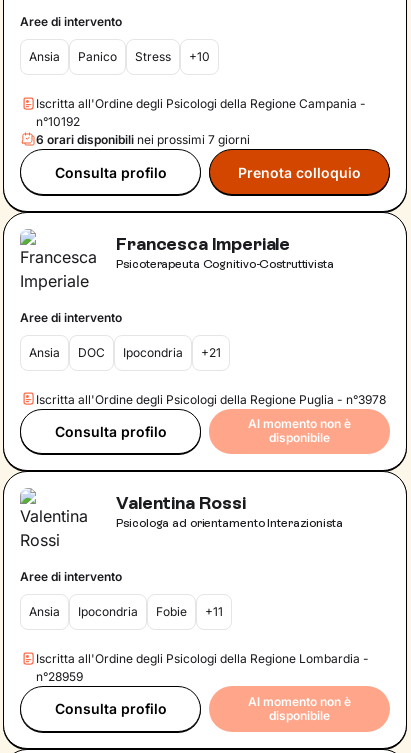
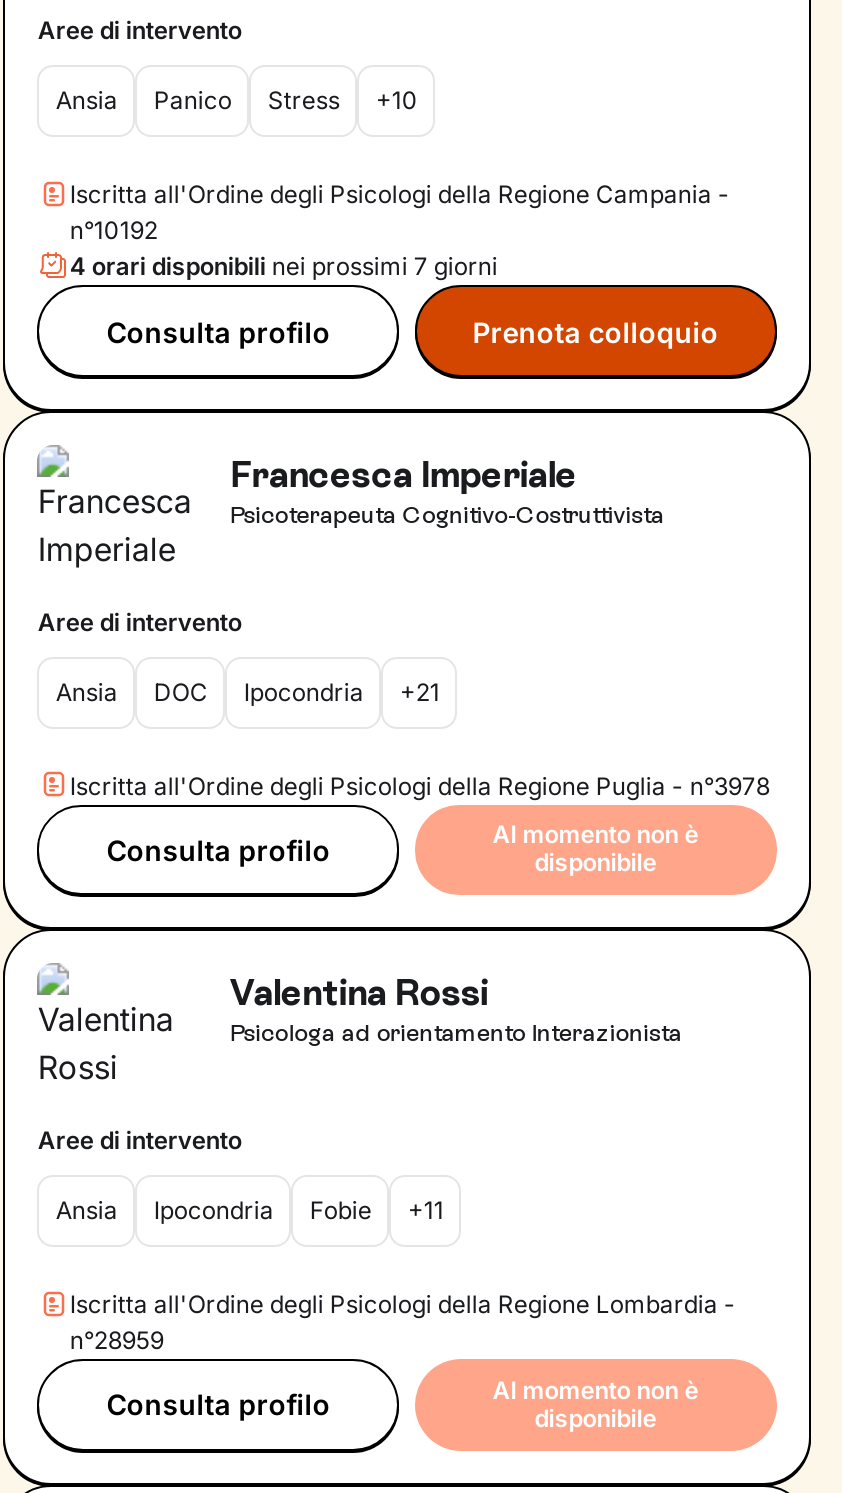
- 6 orari disponibili nei prossimi 7 giorni
+ 4 orari disponibili nei prossimi 7 giorni
